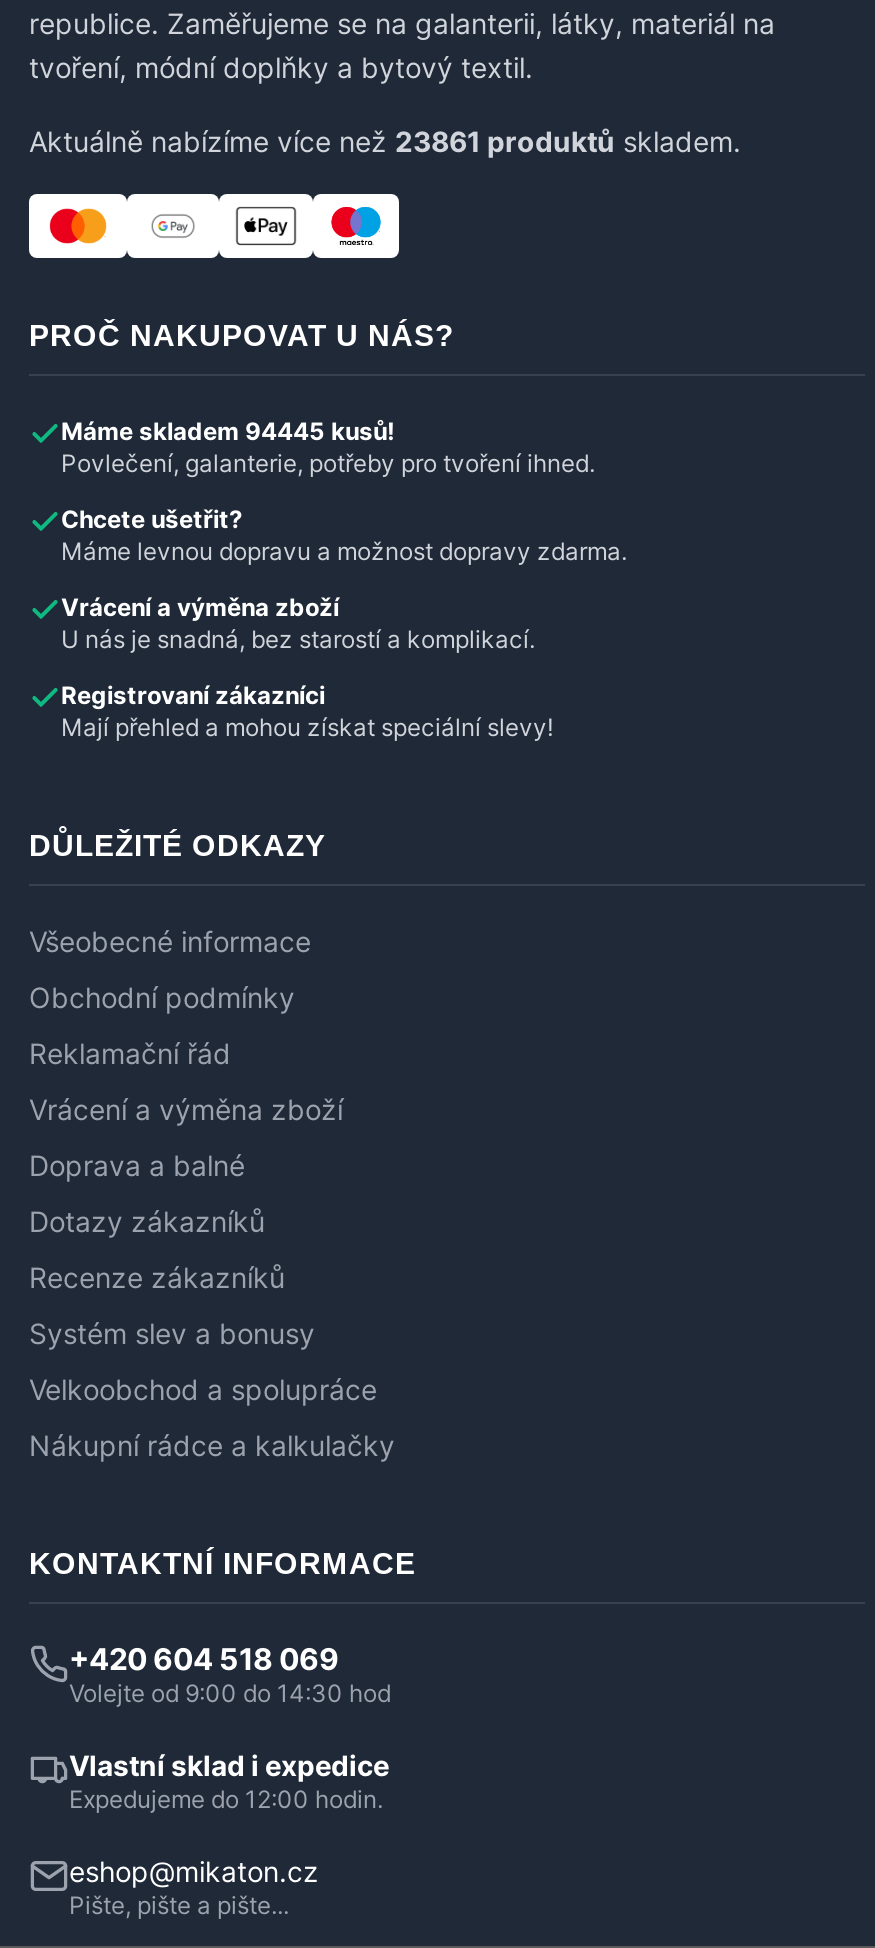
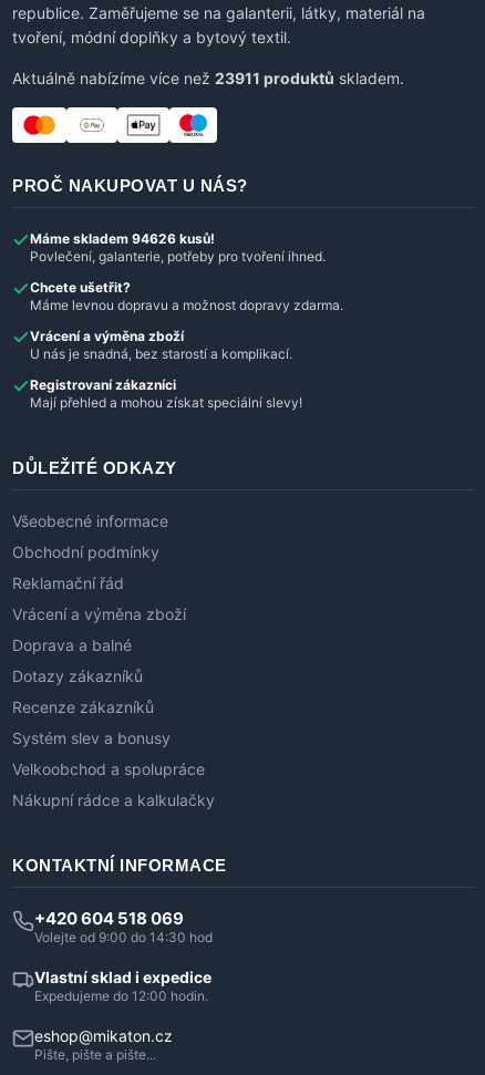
- Aktuálně nabízíme více než 23861 produktů skladem.
+ Aktuálně nabízíme více než 23911 produktů skladem.

- Máme skladem 94445 kusů!
+ Máme skladem 94626 kusů!
